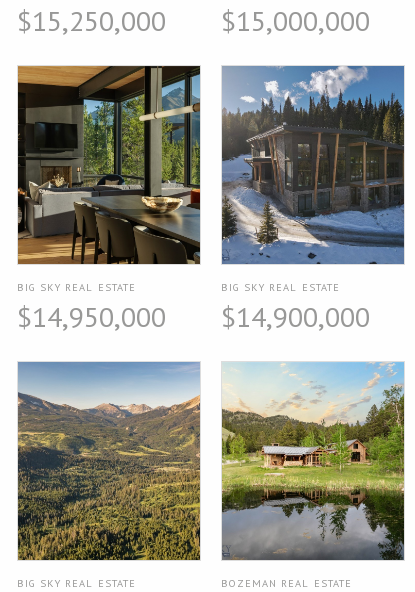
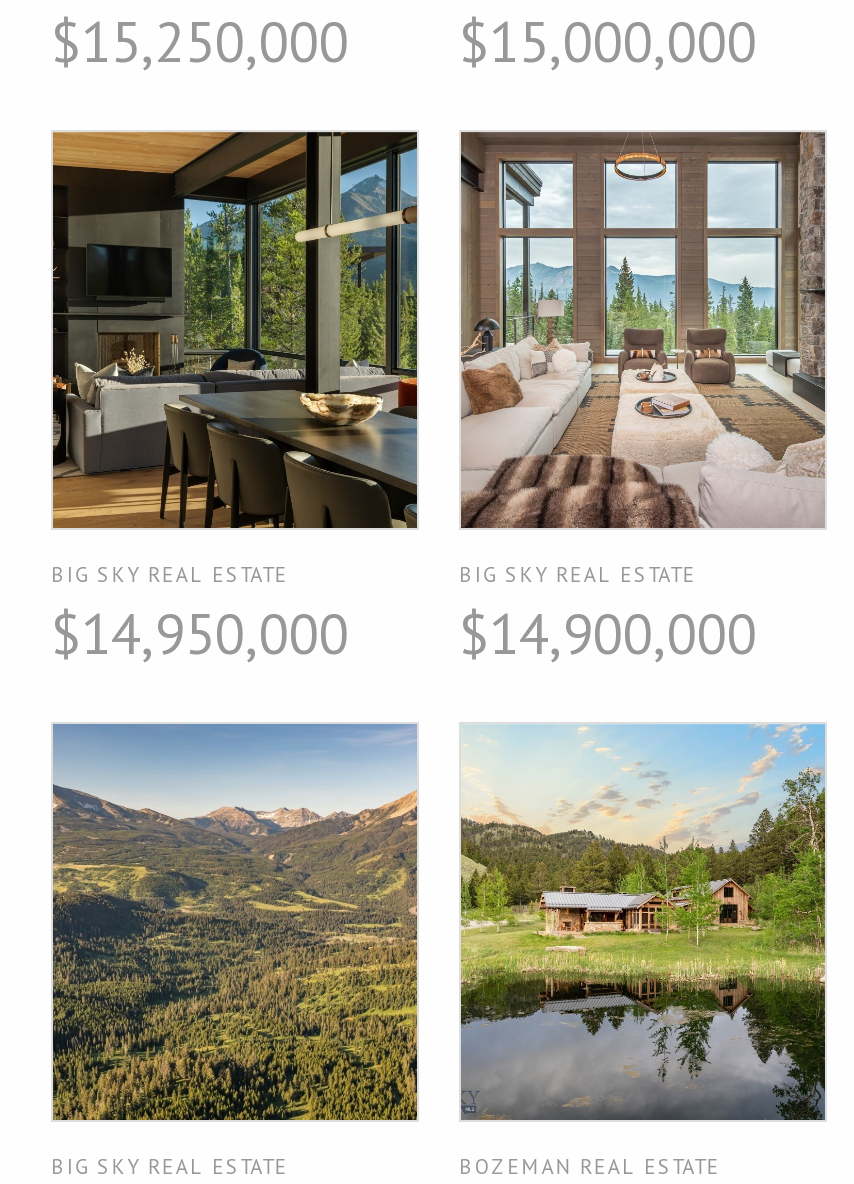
- [image]
+ [image]
